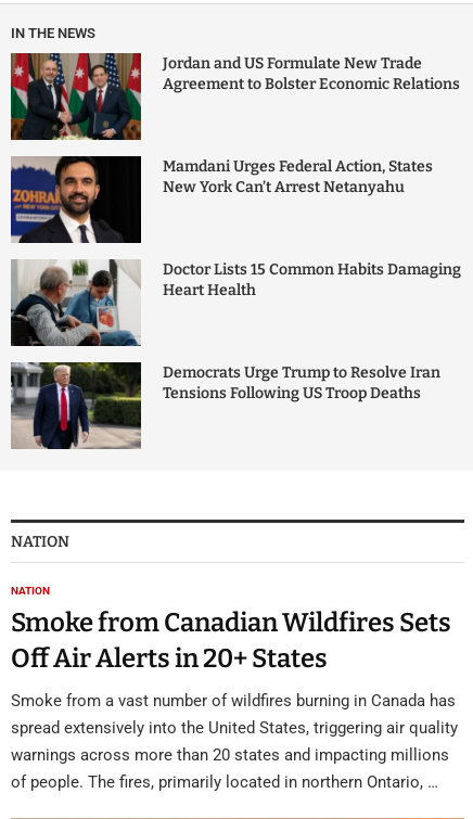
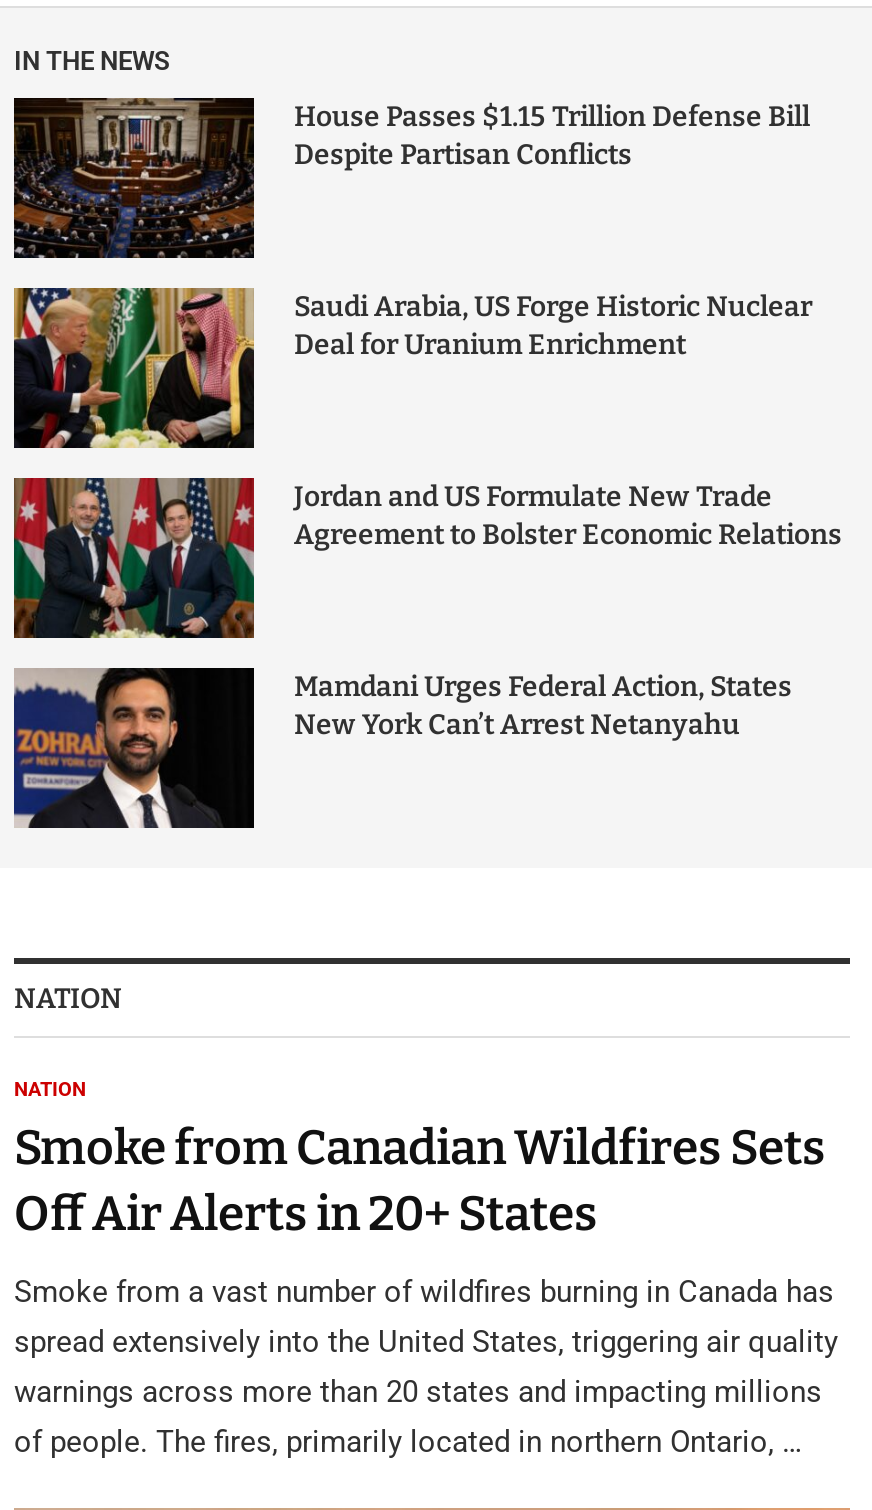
+ [image]
+ Saudi Arabia, US Forge Historic Nuclear
+ Deal for Uranium Enrichment

+ [image]
+ House Passes $1.15 Trillion Defense Bill
+ Despite Partisan Conflicts

moved down: [image] | Jordan and US Formulate New Trade | Agreement to Bolster Economic Relations | Mamdani Urges Federal Action, States | New York Can’t Arrest Netanyahu

moved down: [image]

- [image]
- Doctor Lists 15 Common Habits Damaging
- Heart Health

- [image]
- Democrats Urge Trump to Resolve Iran
- Tensions Following US Troop Deaths
